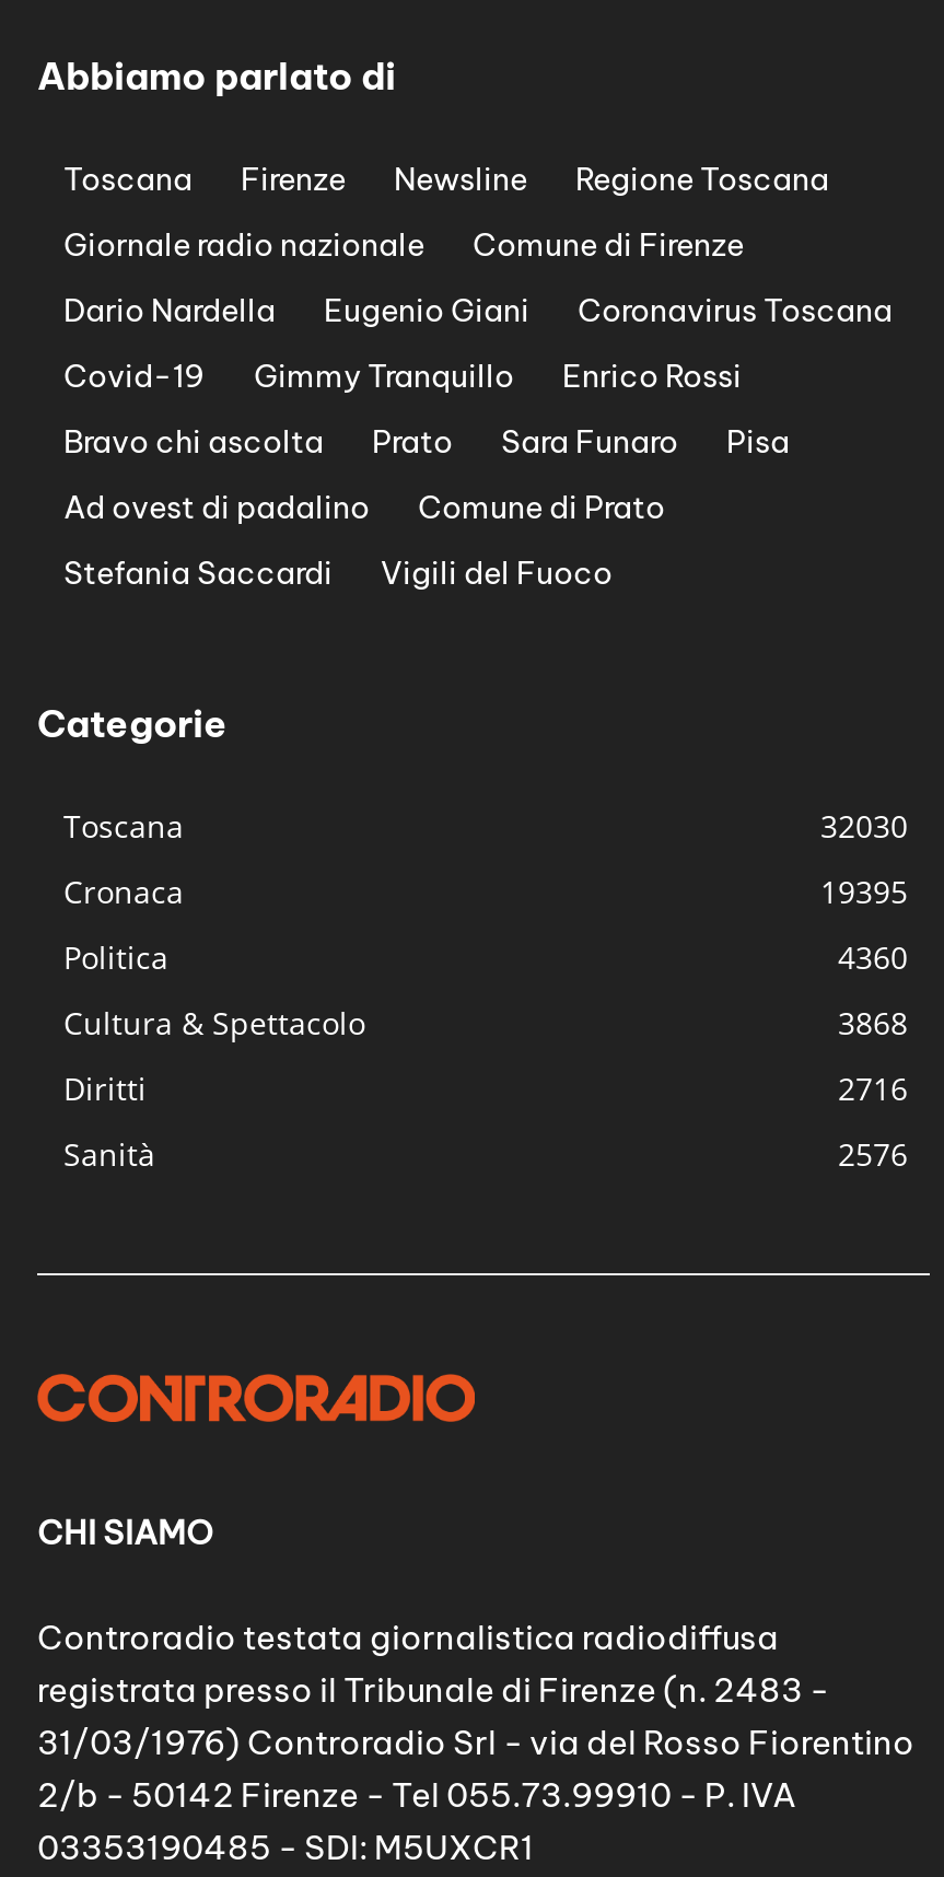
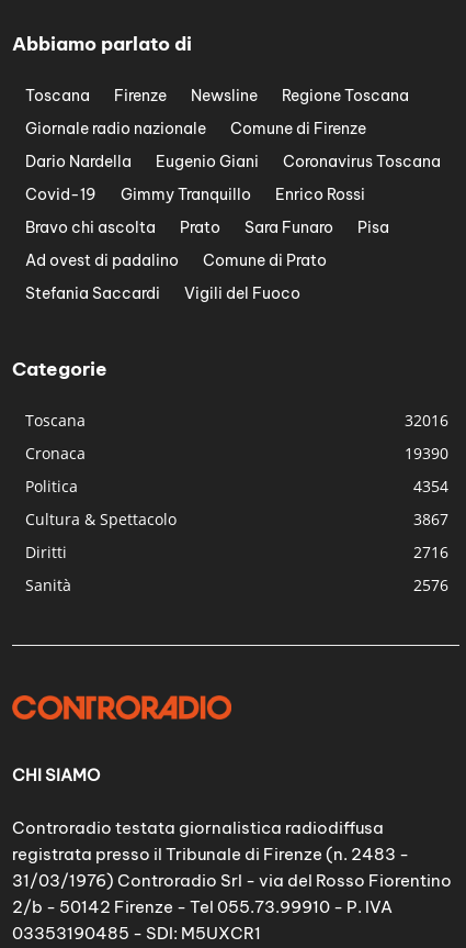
- 32030
+ 32016

- 19395
+ 19390

- 4360
+ 4354

- 3868
+ 3867
